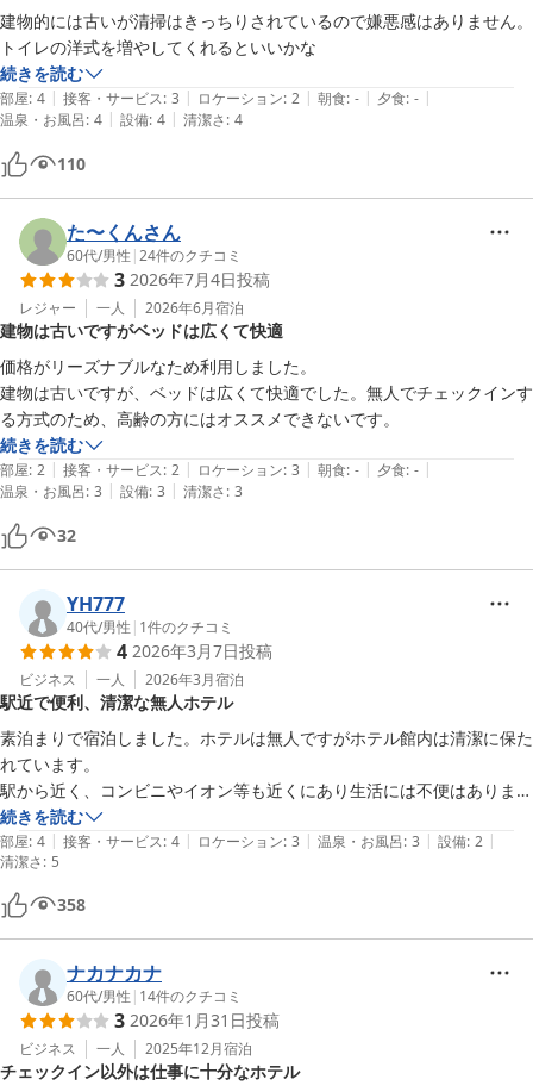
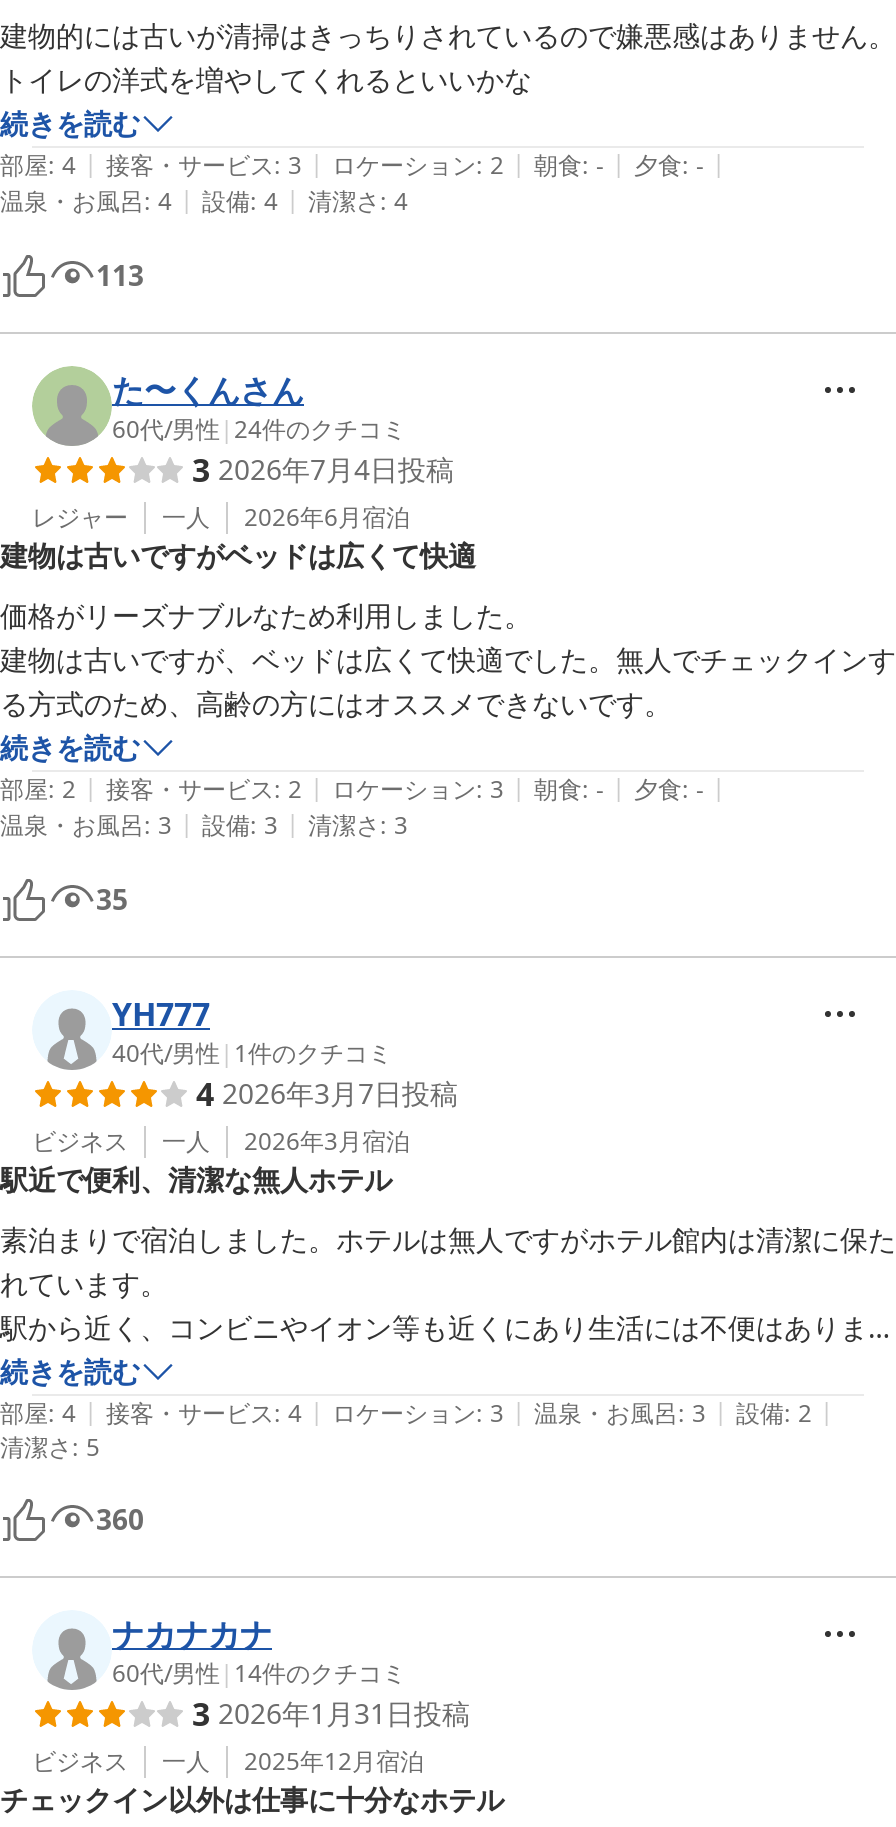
- 110
+ 113

- 32
+ 35

- 358
+ 360
